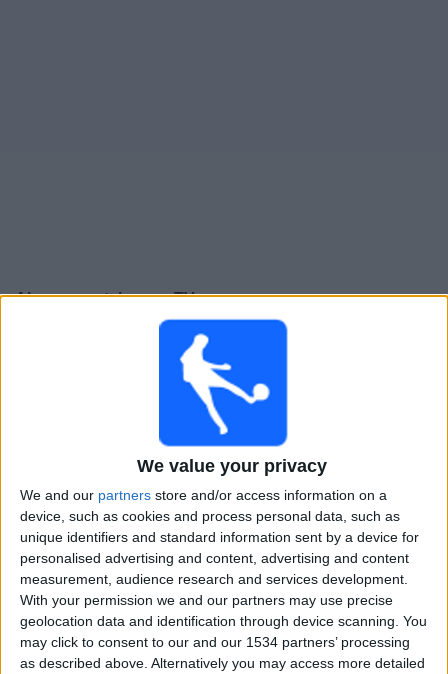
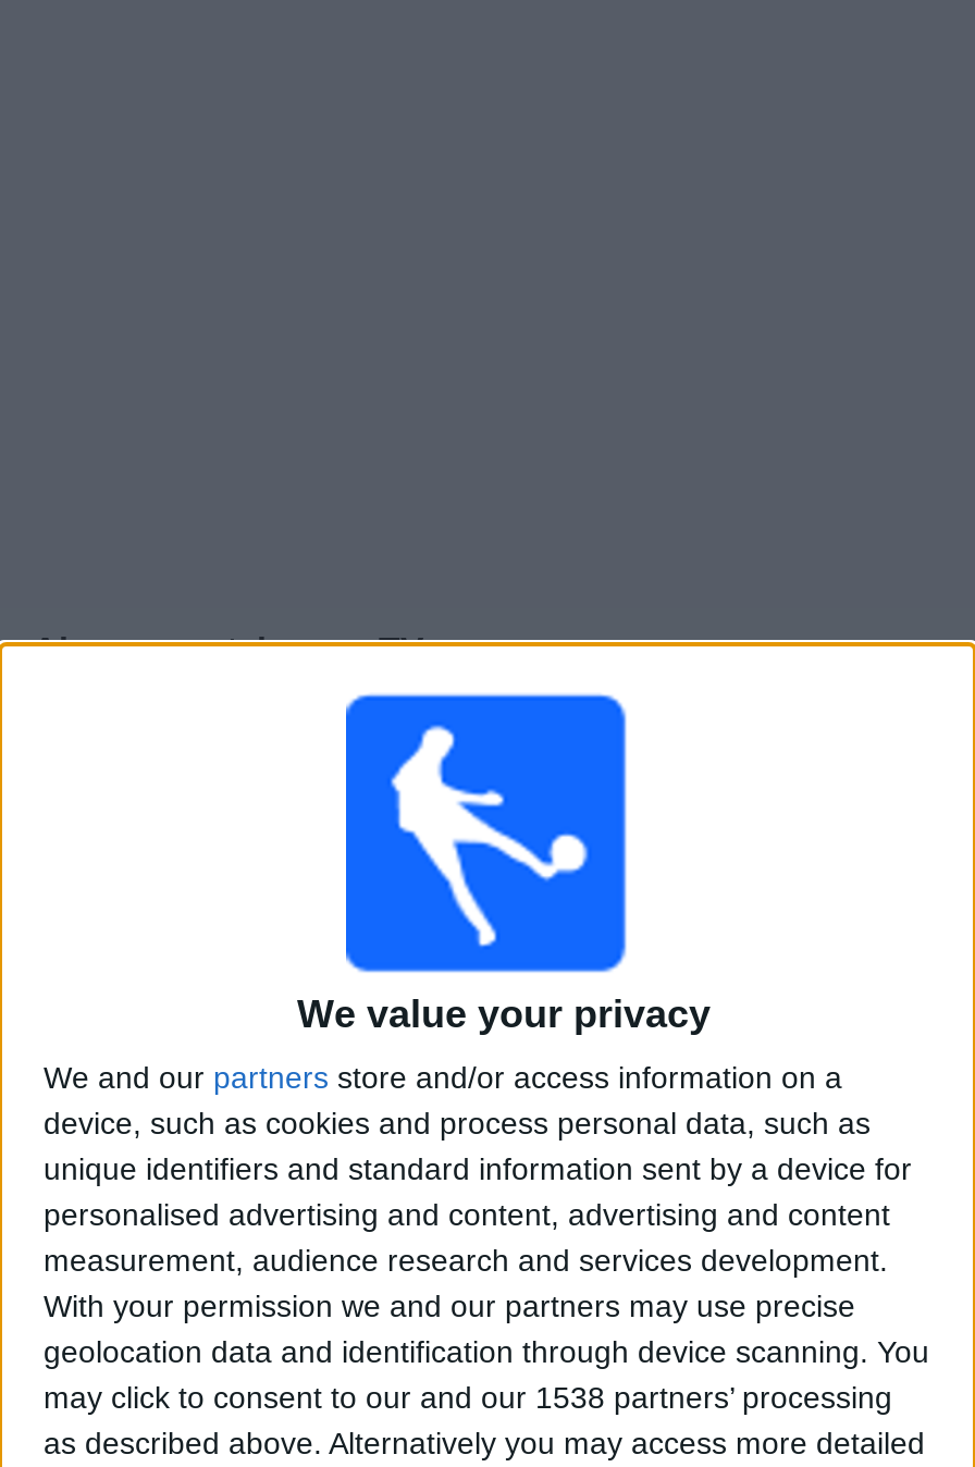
- may click to consent to our and our 1534 partners’ processing
+ may click to consent to our and our 1538 partners’ processing
